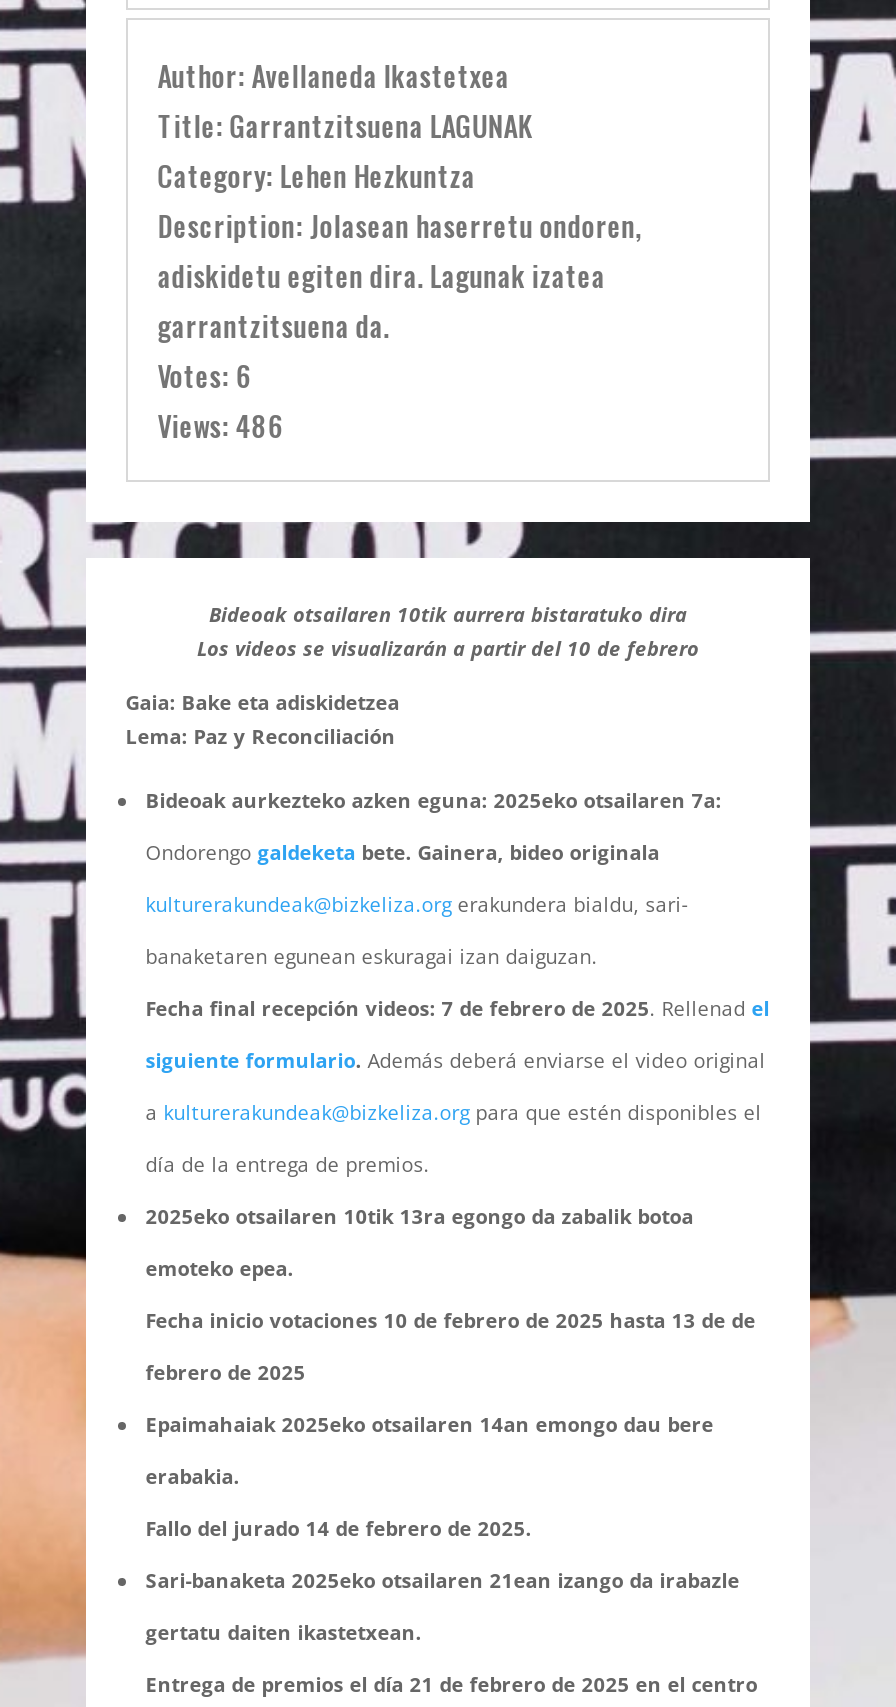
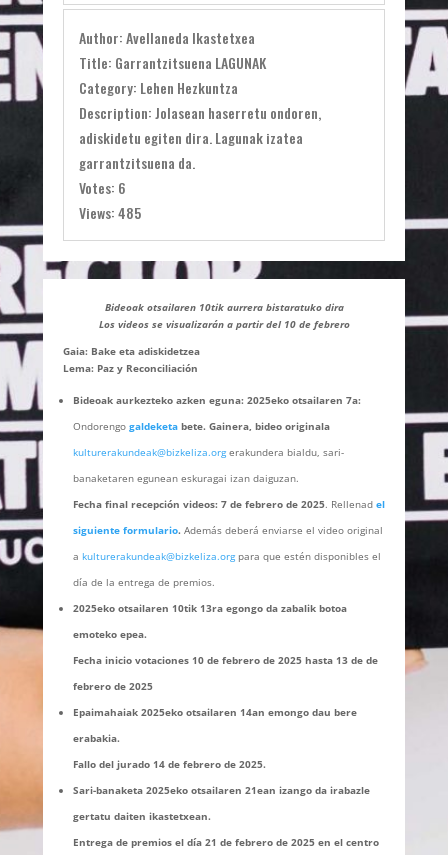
- Views: 486
+ Views: 485
